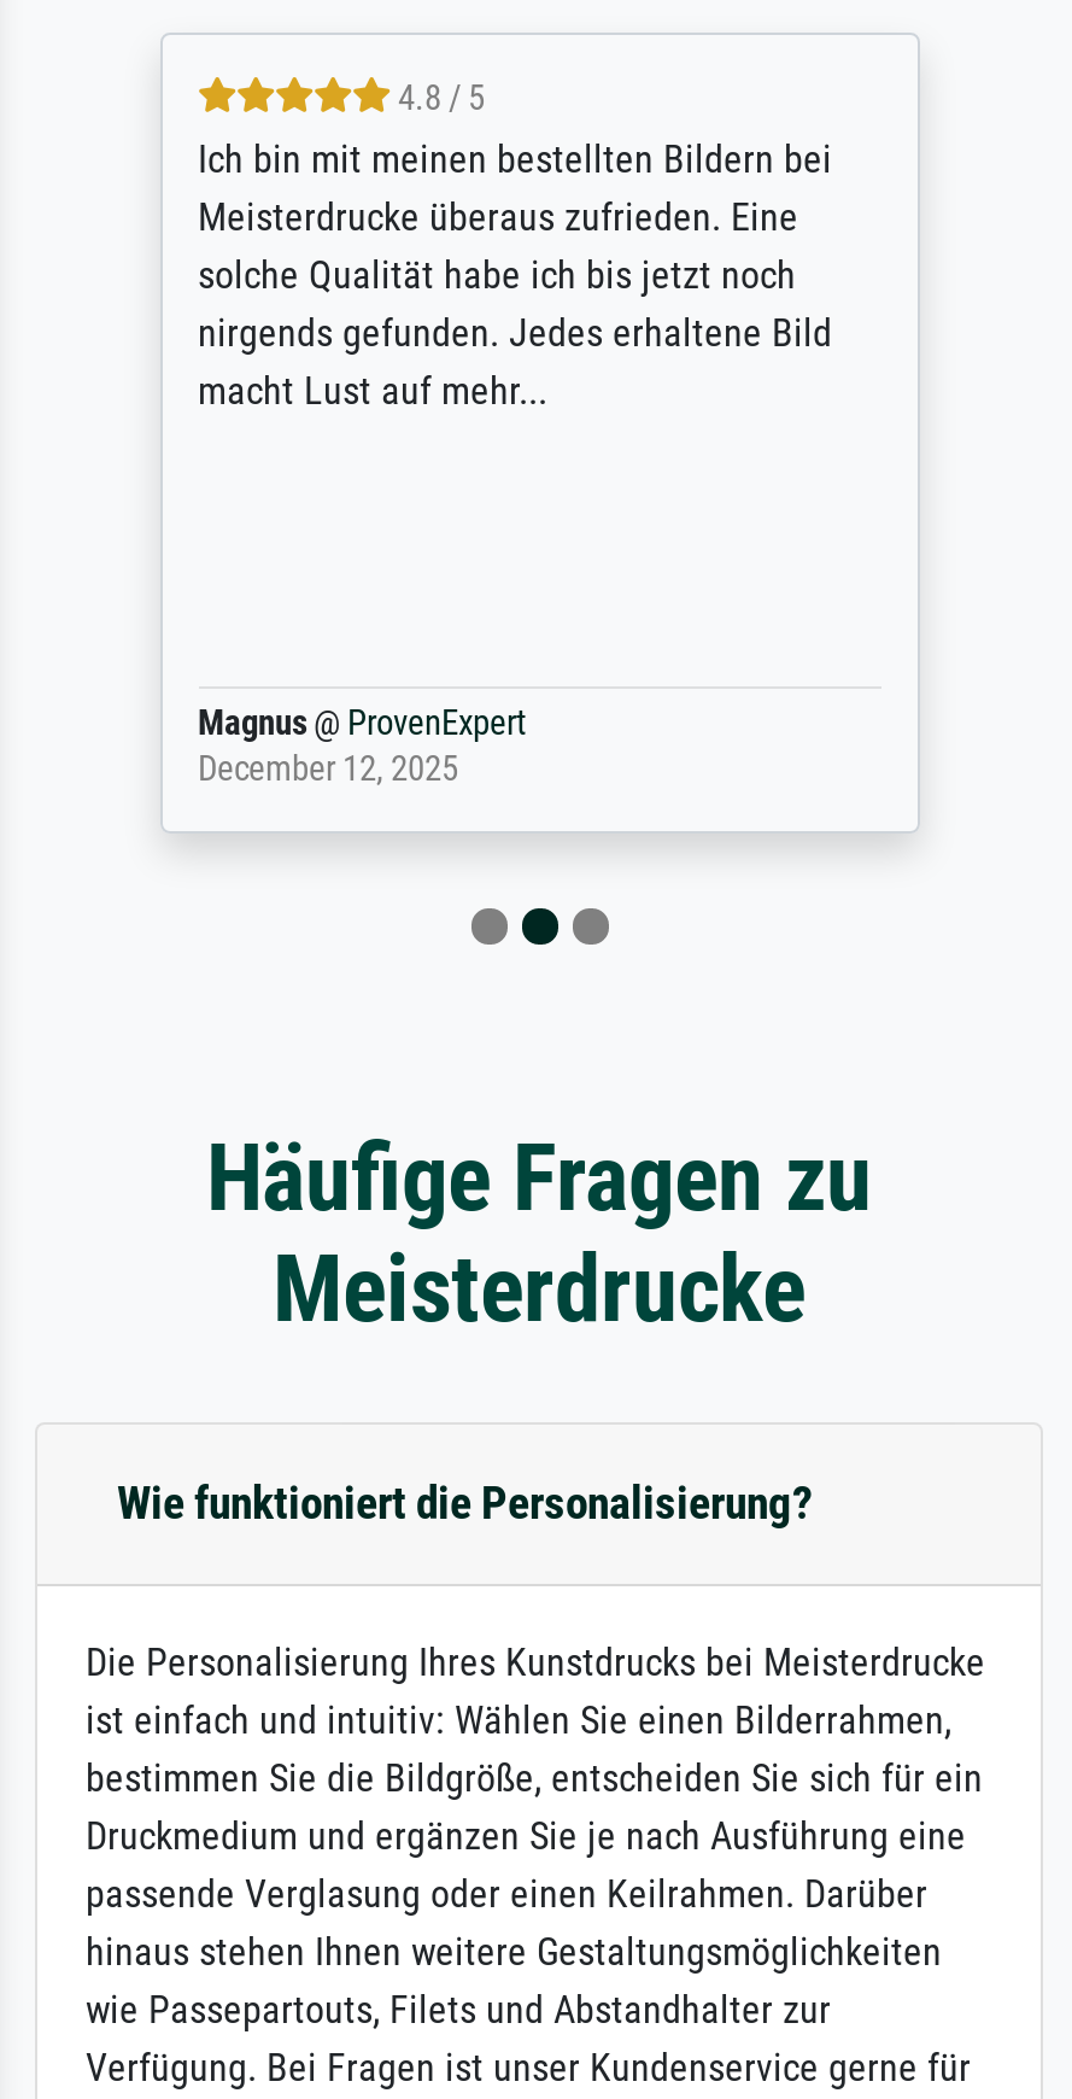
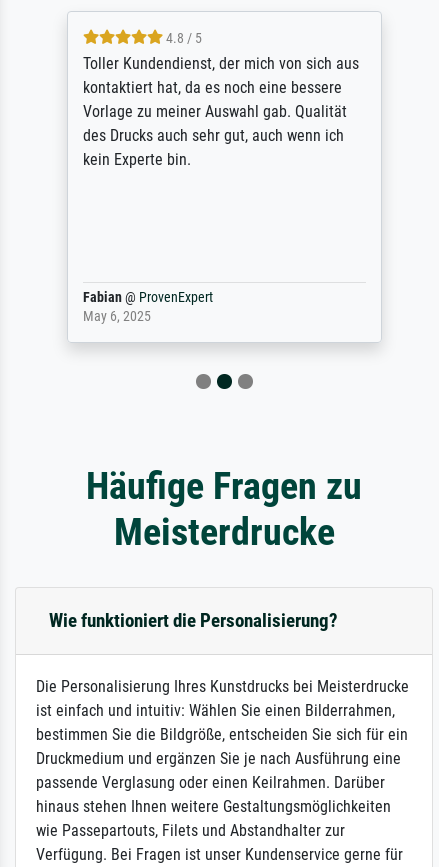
- Ich bin mit meinen bestellten Bildern bei
- Meisterdrucke überaus zufrieden. Eine
- solche Qualität habe ich bis jetzt noch
- nirgends gefunden. Jedes erhaltene Bild
- macht Lust auf mehr...
+ Toller Kundendienst, der mich von sich aus
+ kontaktiert hat, da es noch eine bessere
+ Vorlage zu meiner Auswahl gab. Qualität
+ des Drucks auch sehr gut, auch wenn ich
+ kein Experte bin.

- Magnus @ ProvenExpert
- December 12, 2025
+ Fabian @ ProvenExpert
+ May 6, 2025
